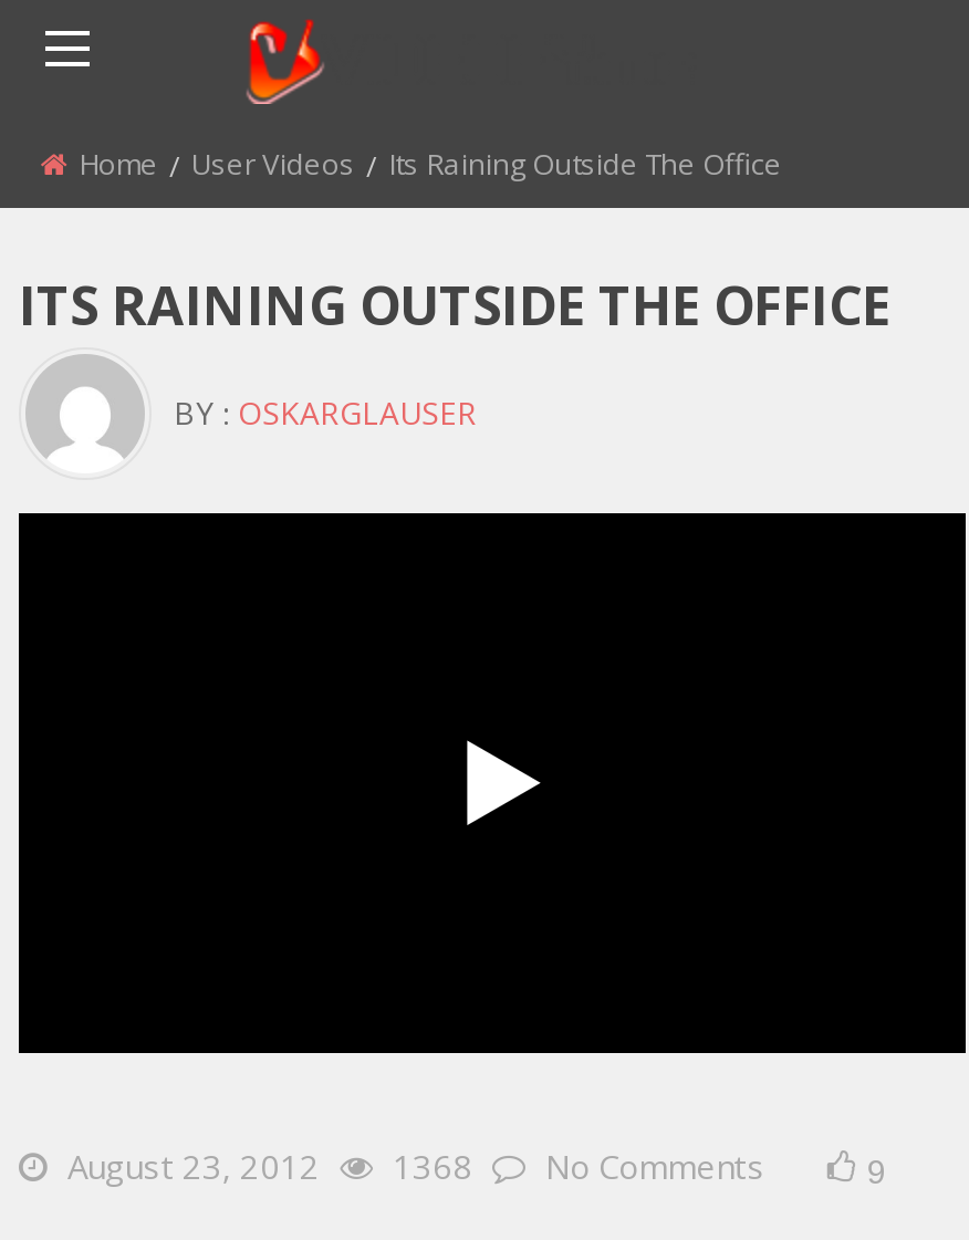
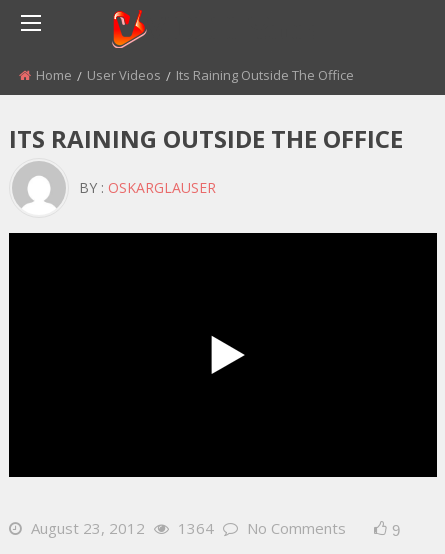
- August 23, 2012 1368 No Comments
+ August 23, 2012 1364 No Comments
